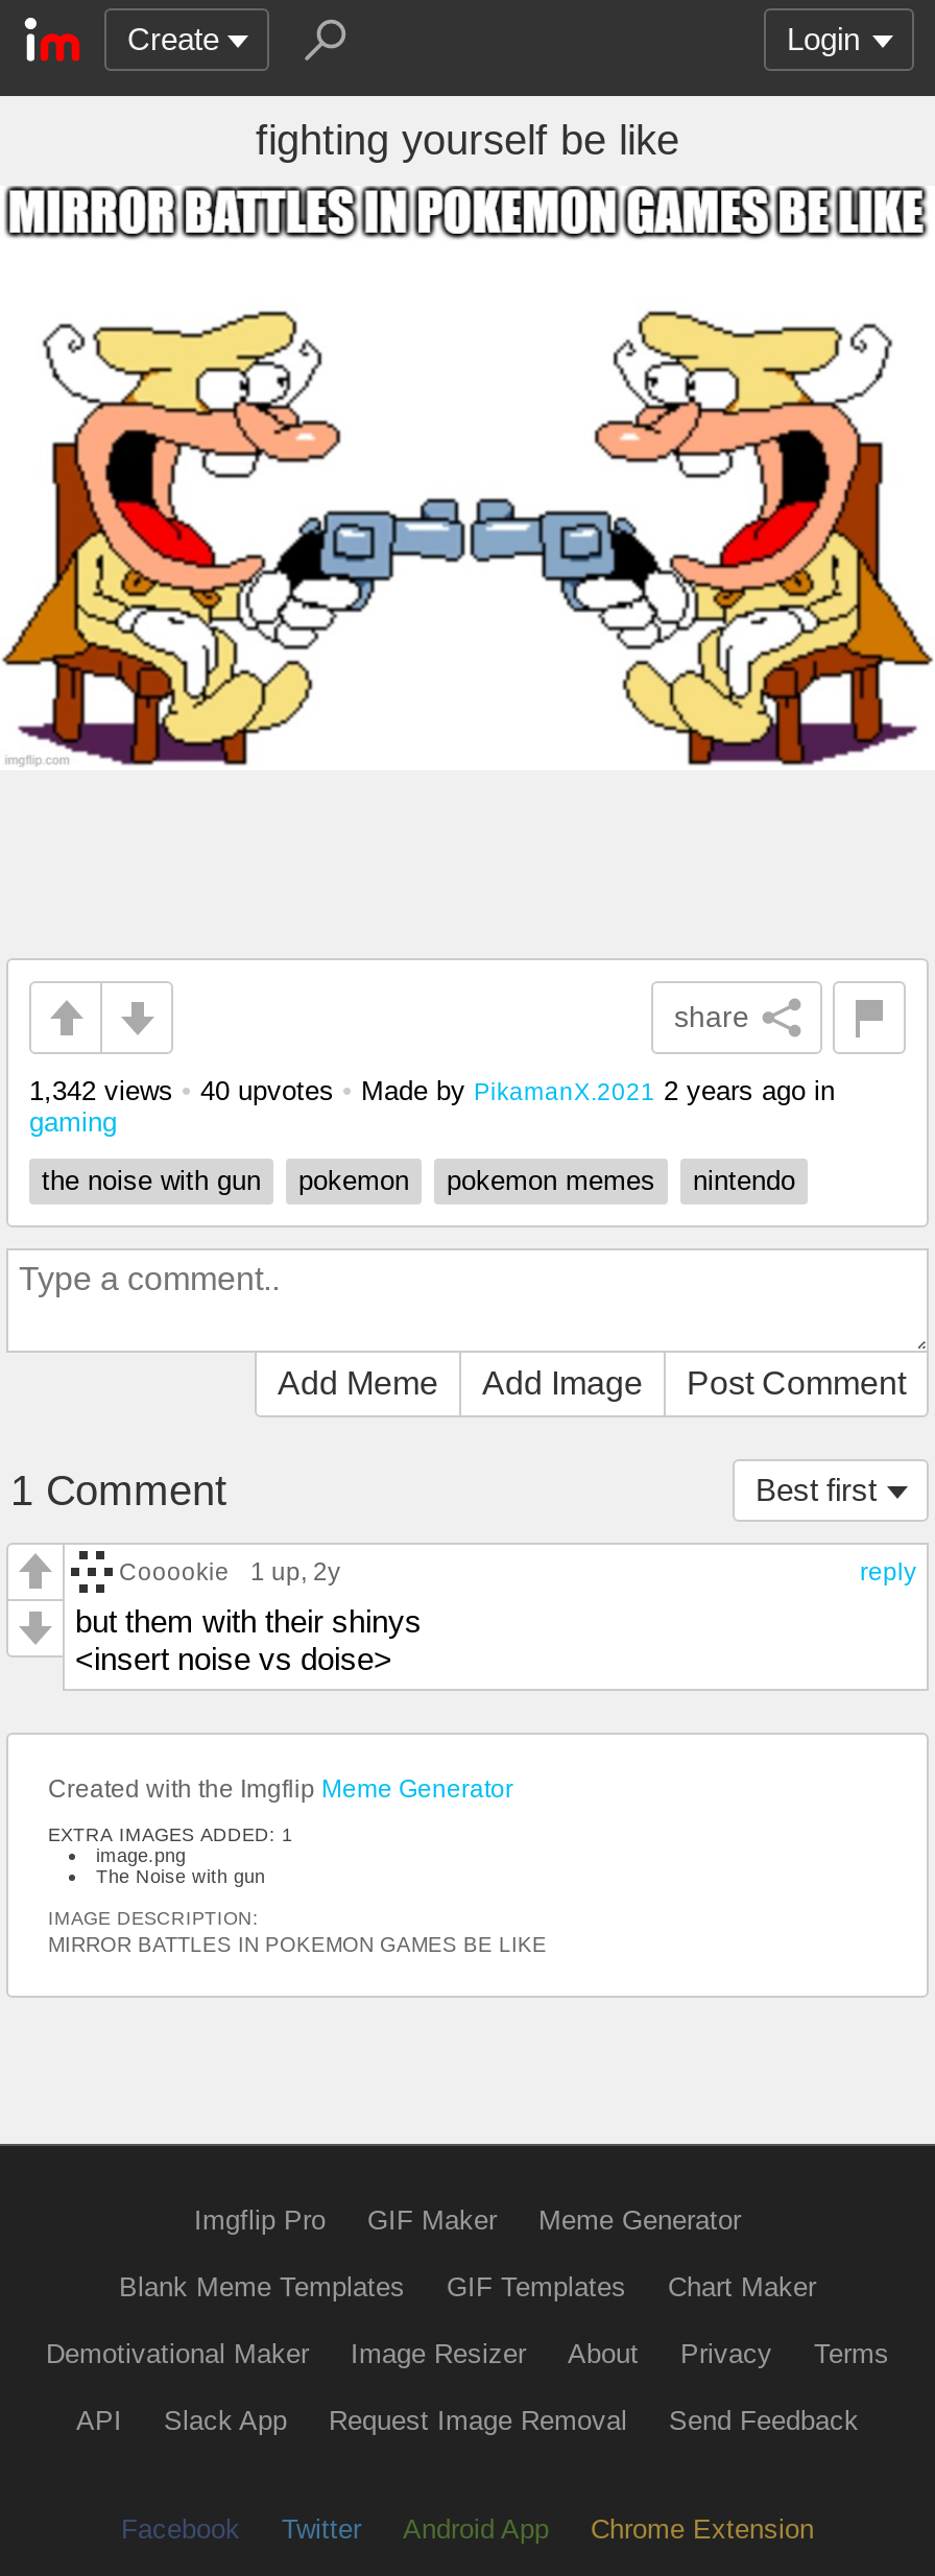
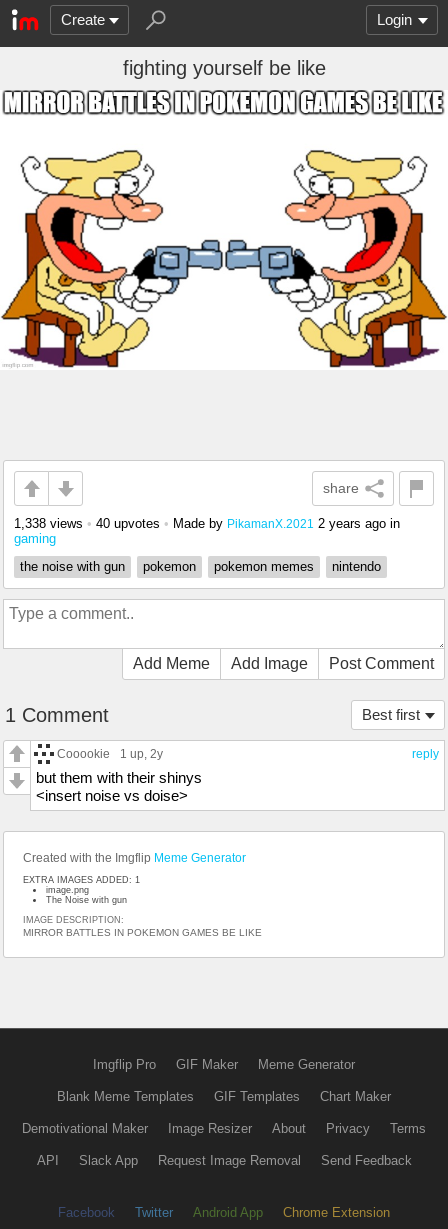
- 1,342 views • 40 upvotes • Made by PikamanX.2021 2 years ago in
+ 1,338 views • 40 upvotes • Made by PikamanX.2021 2 years ago in
